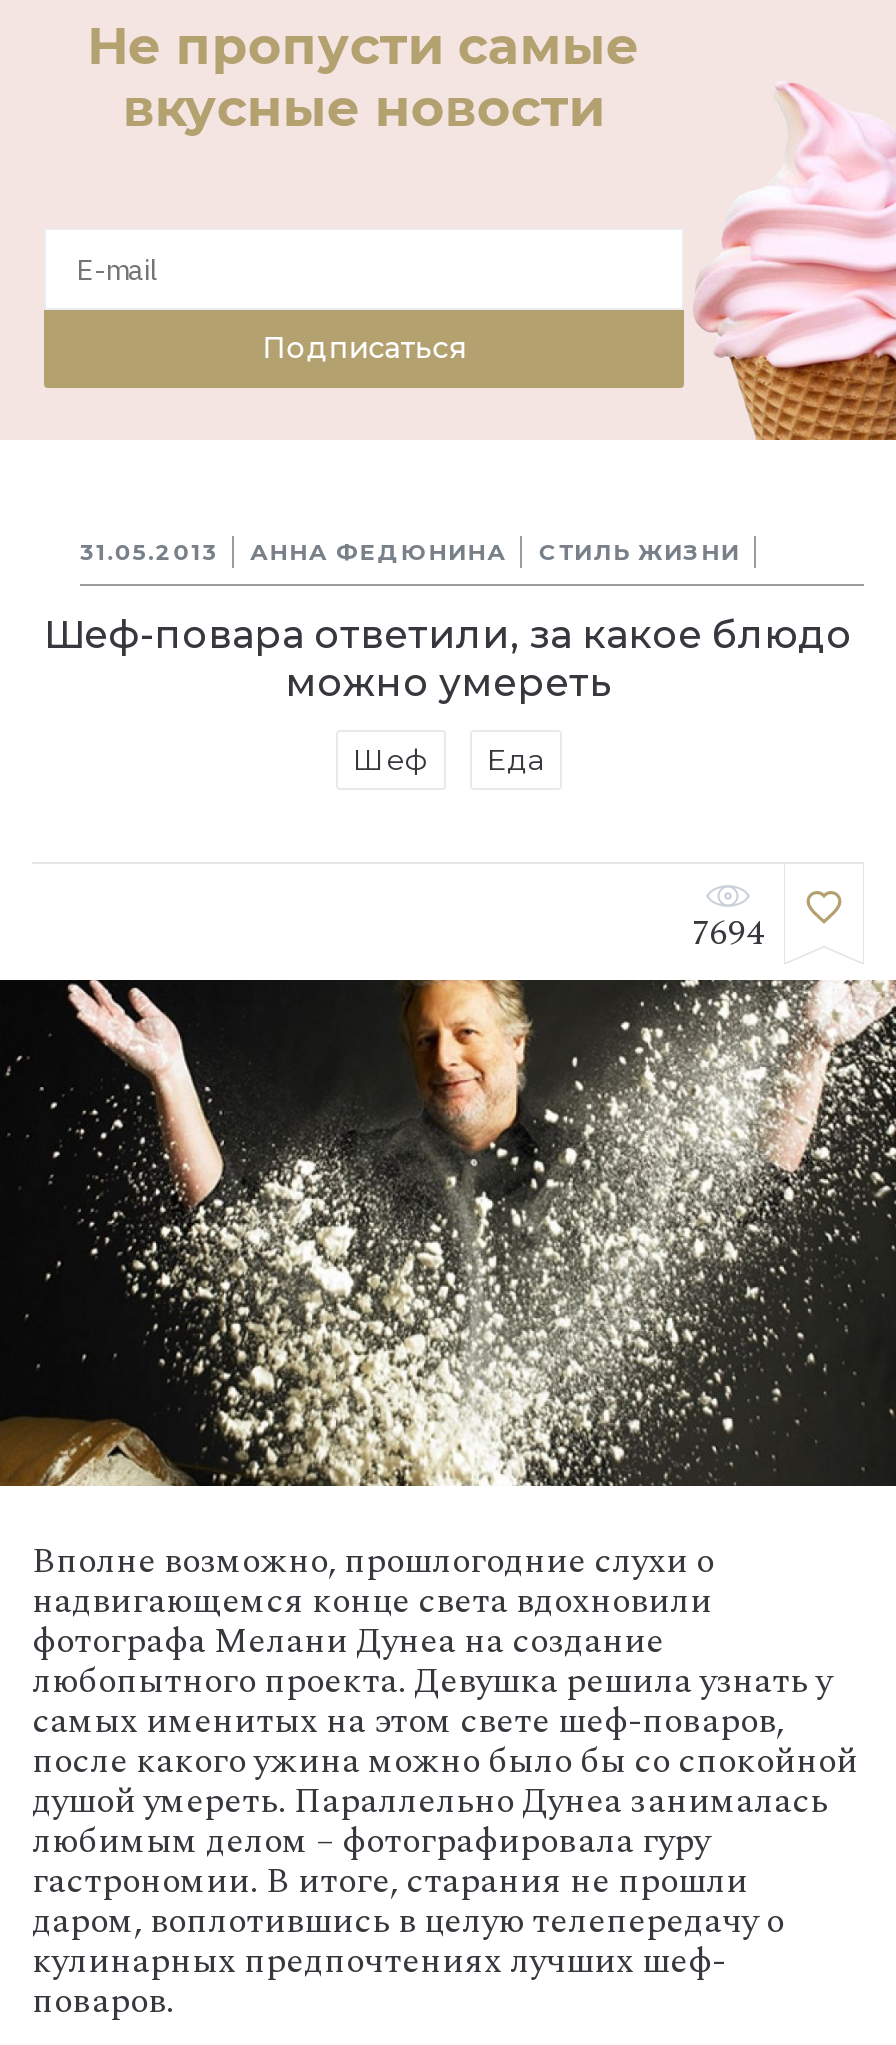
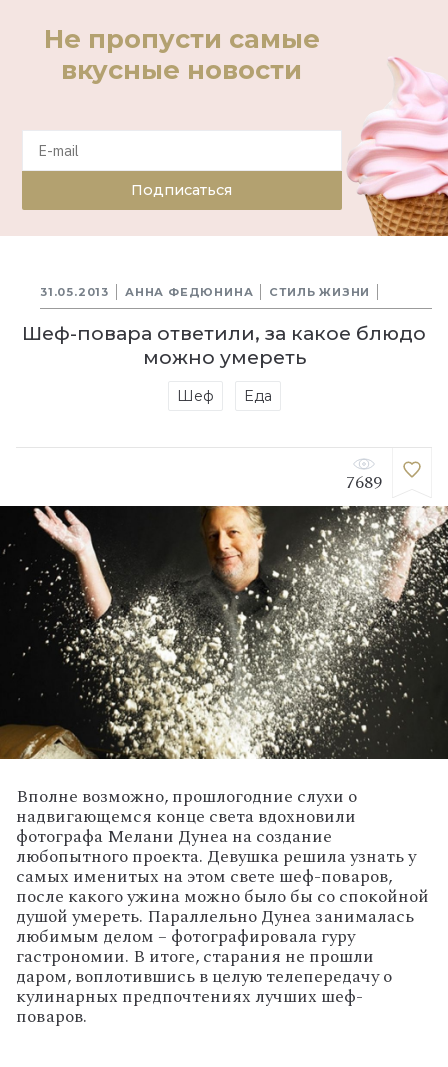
- 7694
+ 7689
